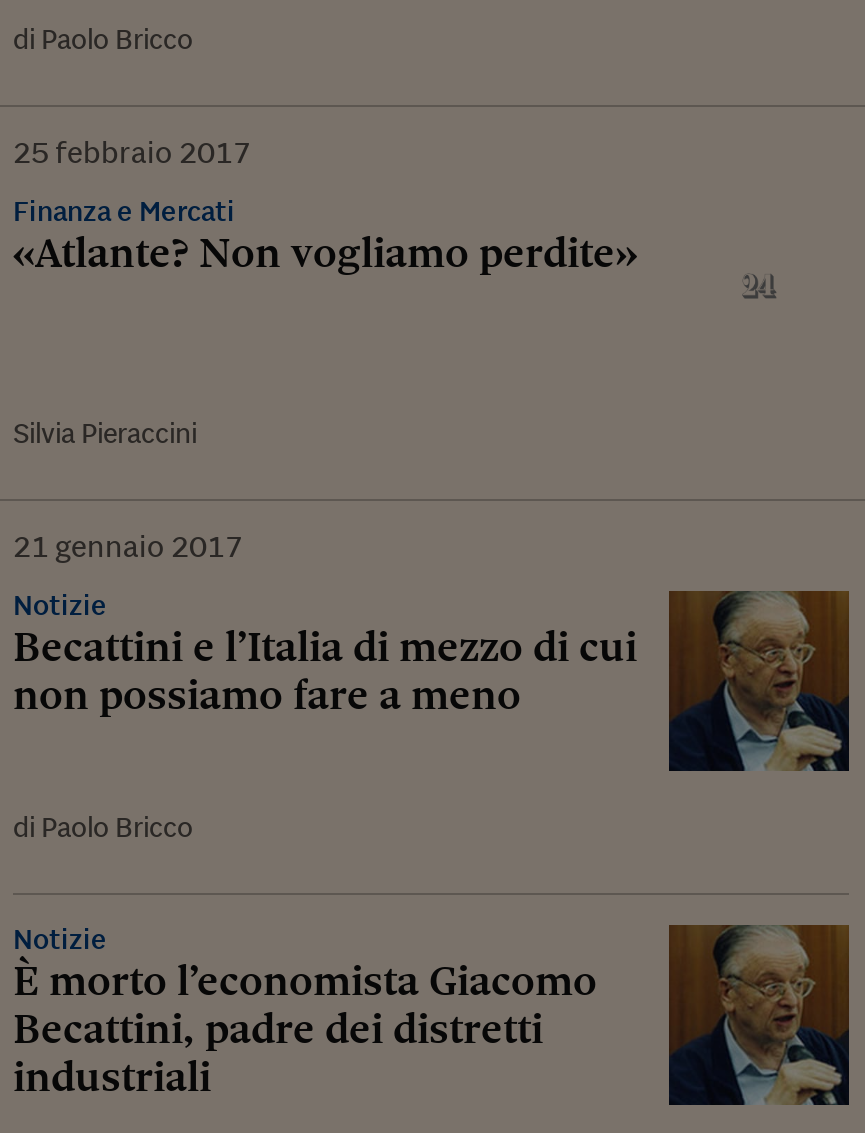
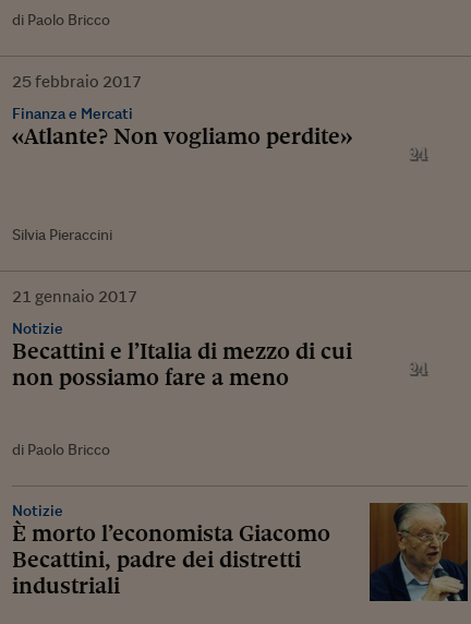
- [image]
